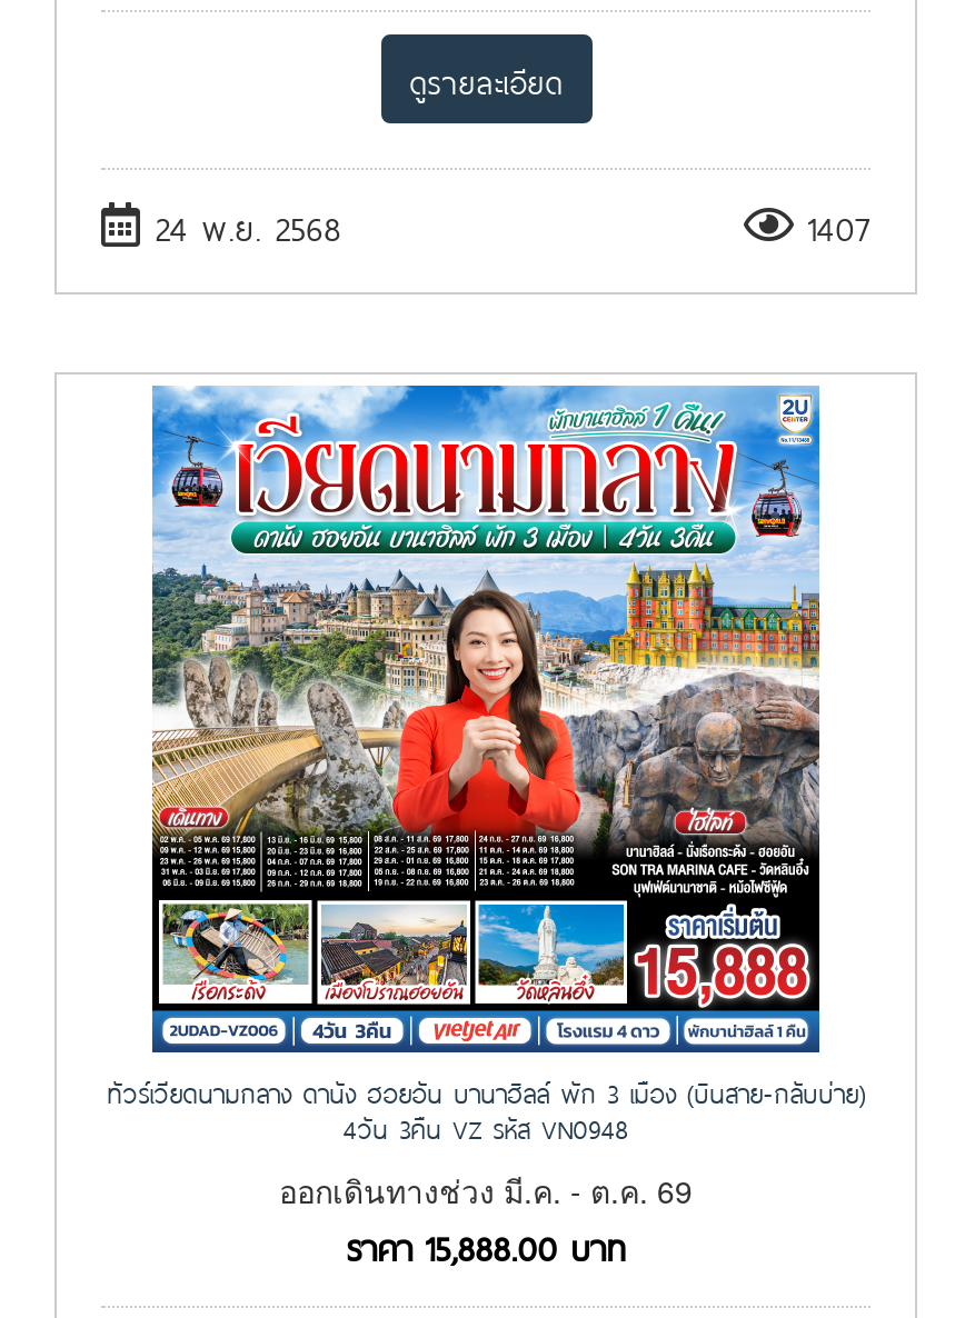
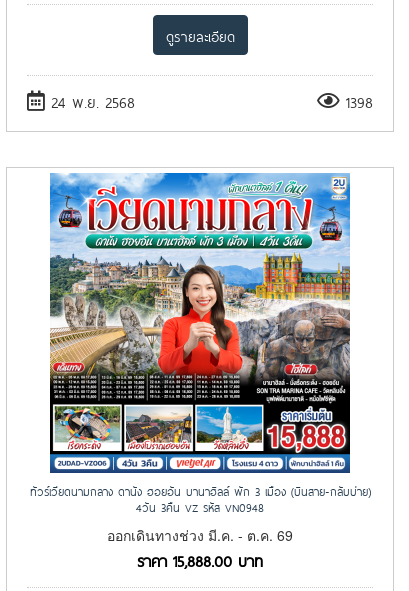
- 1407
+ 1398
